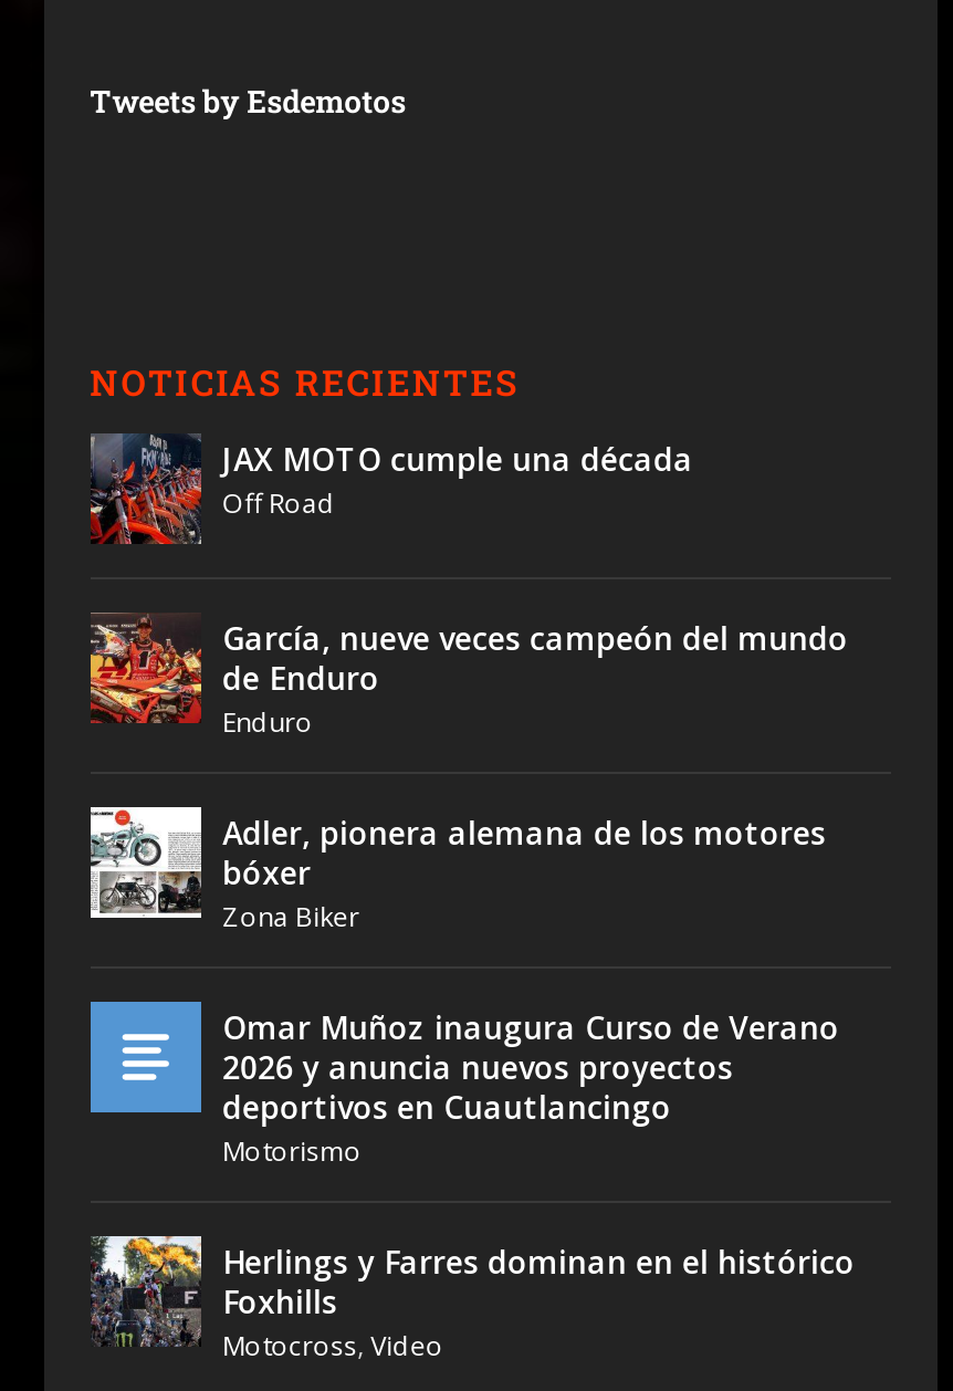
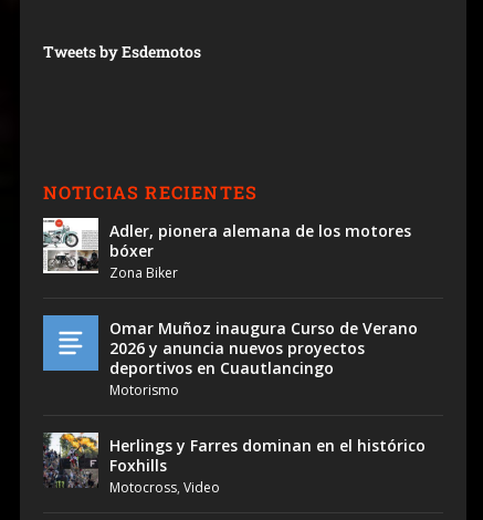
- [image]
- JAX MOTO cumple una década
- Off Road
- García, nueve veces campeón del mundo
- de Enduro
- Enduro

- [image]
